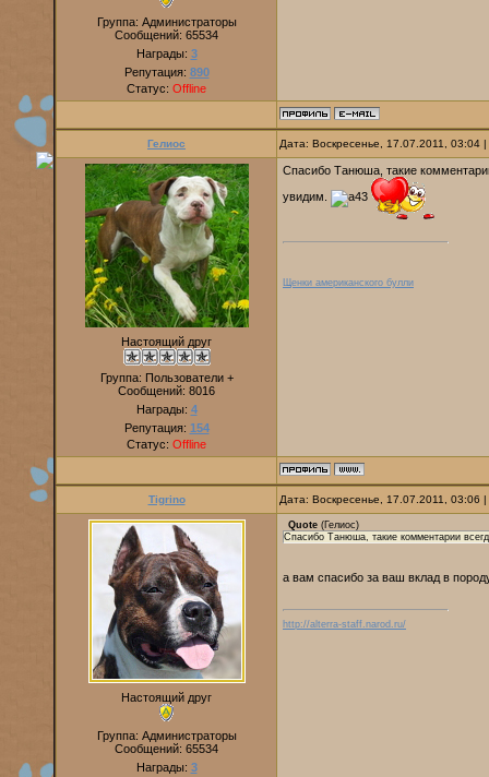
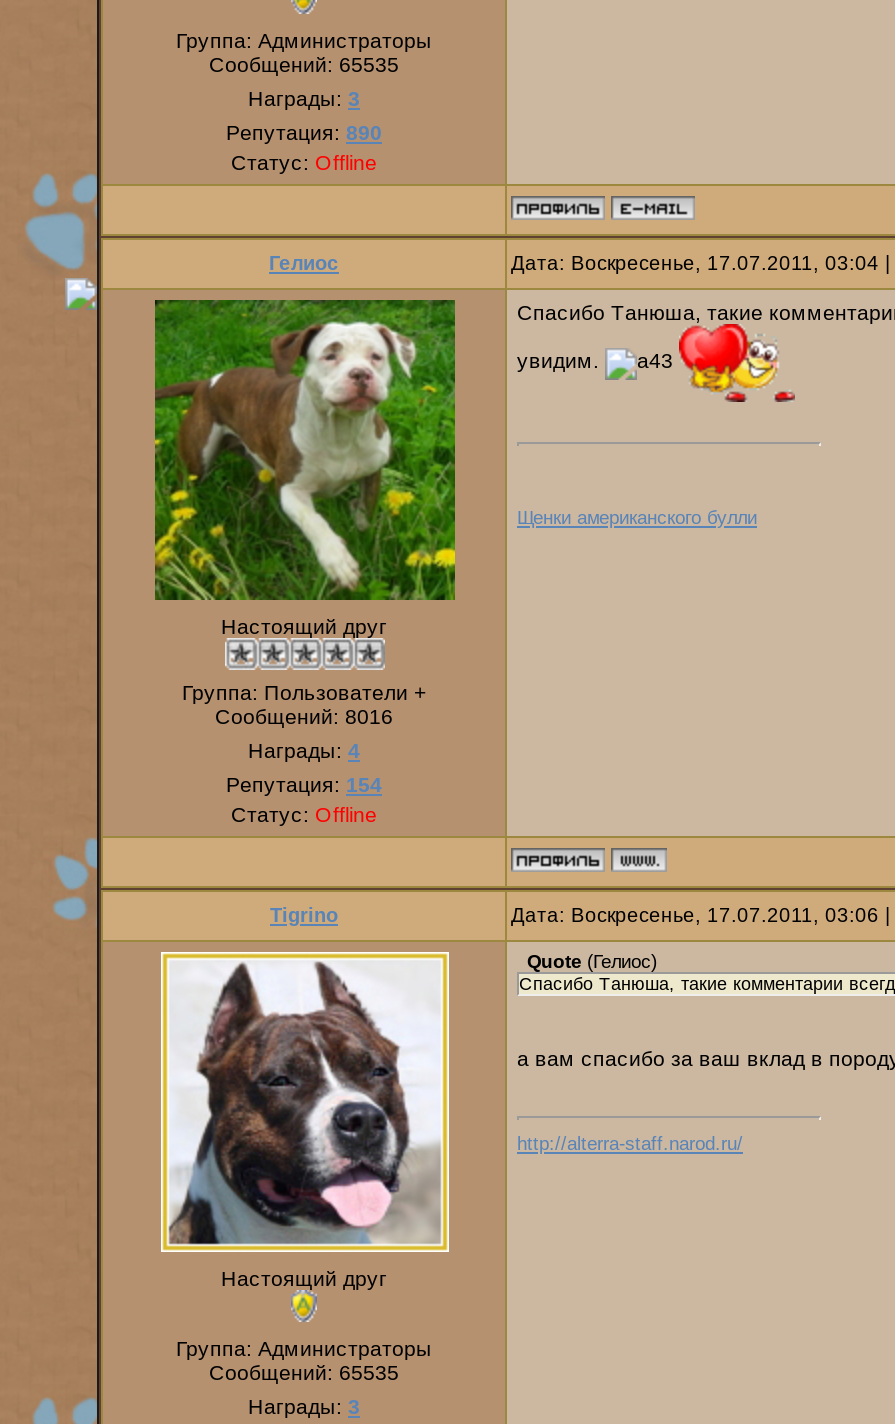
- Сообщений: 65534
+ Сообщений: 65535

- Сообщений: 65534
+ Сообщений: 65535
